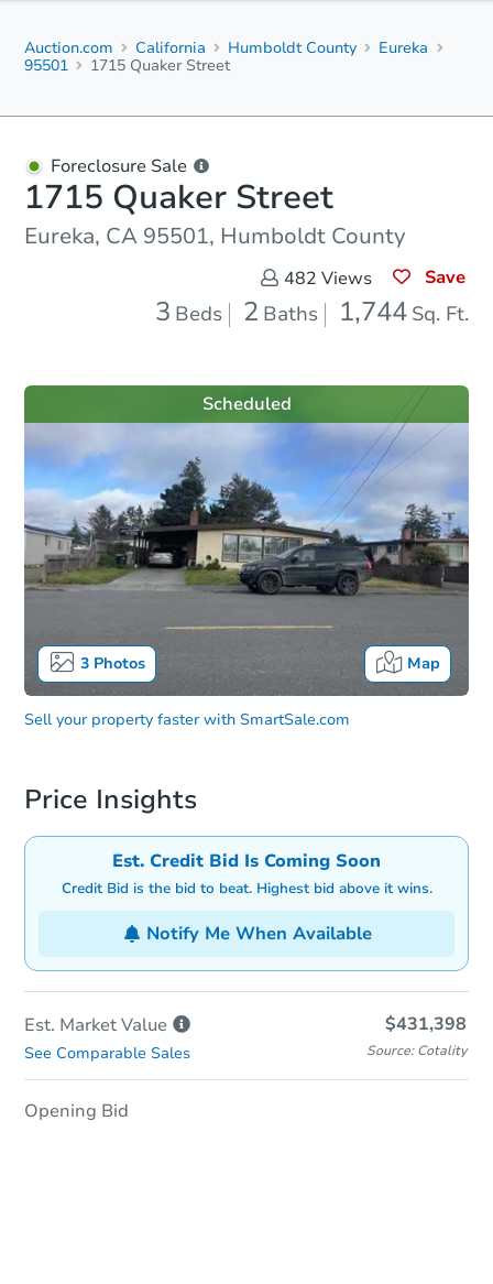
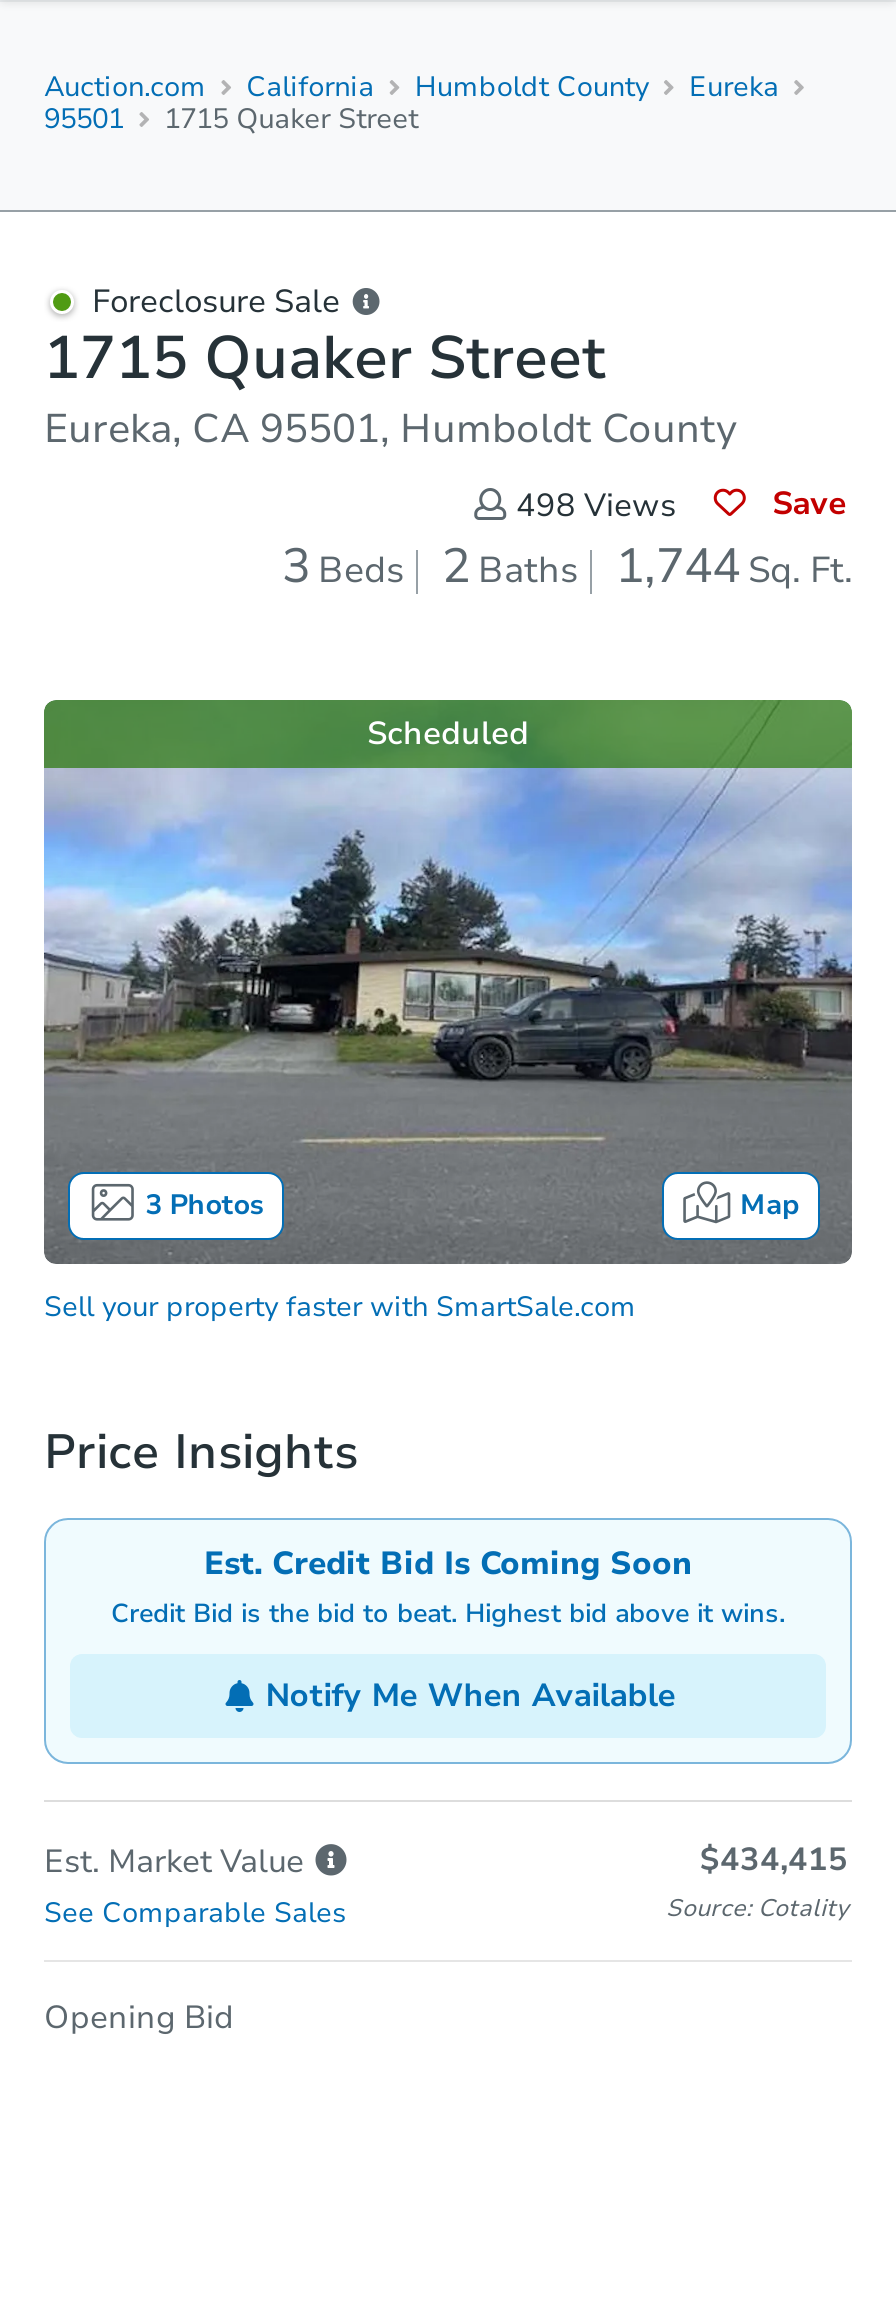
- 482 Views
+ 498 Views

- $431,398
+ $434,415
